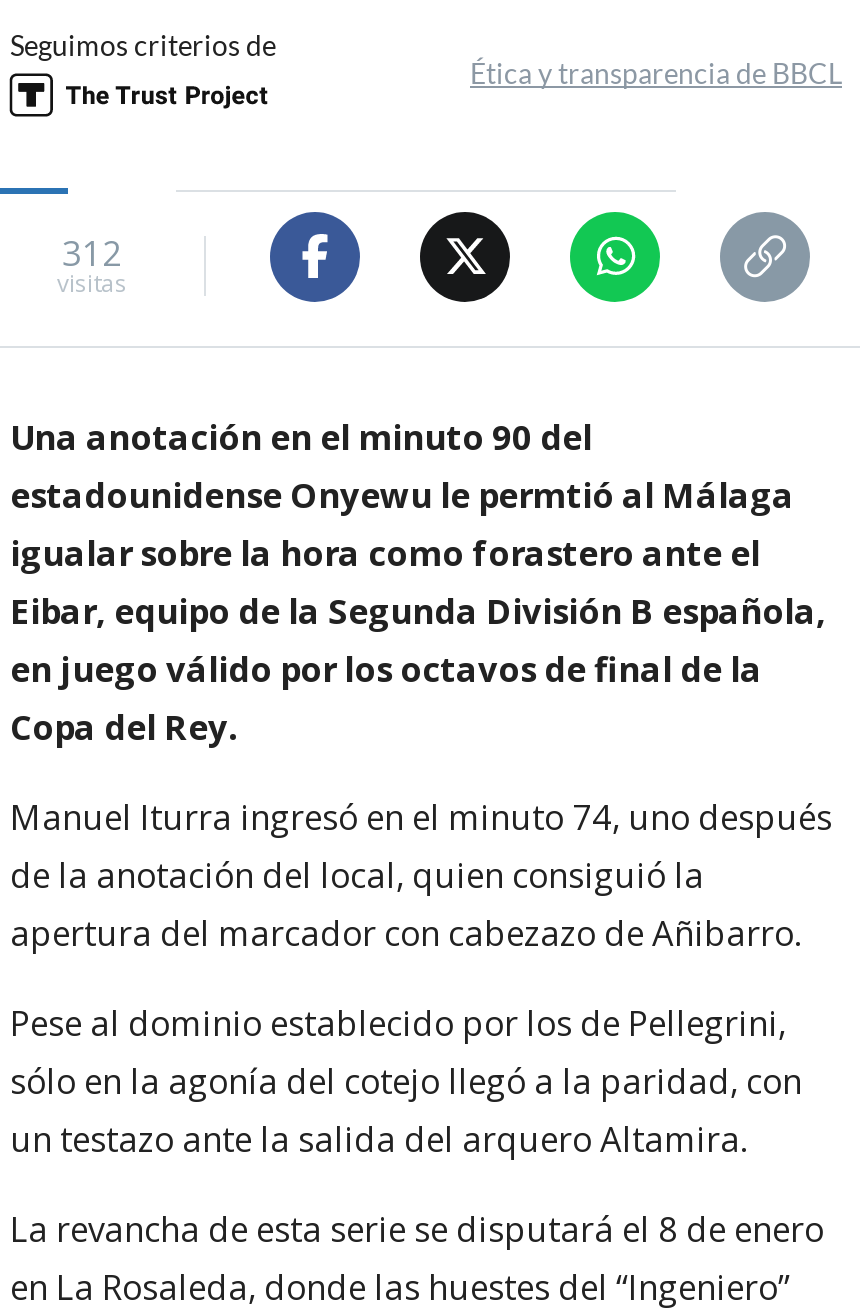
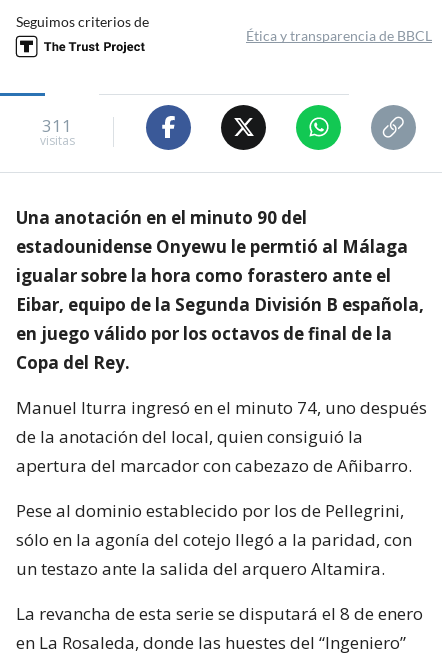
- 312
+ 311
